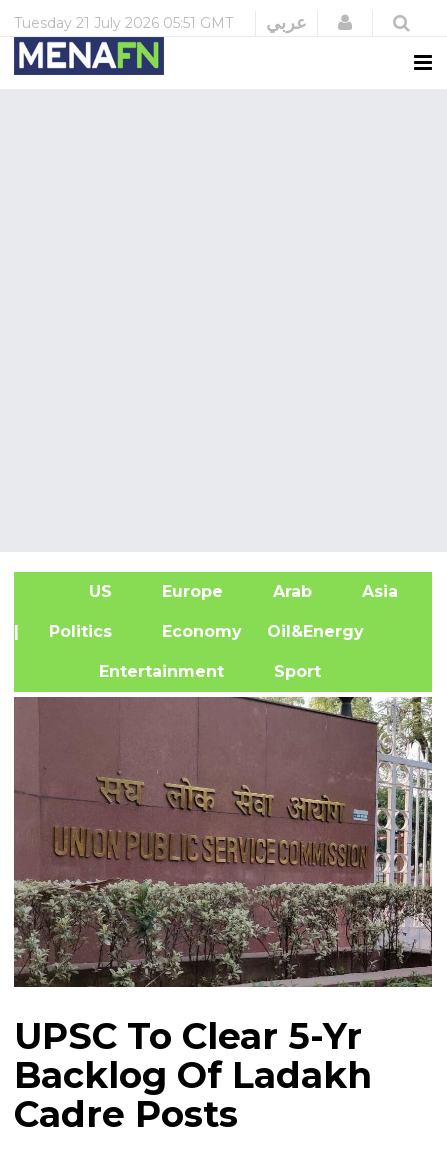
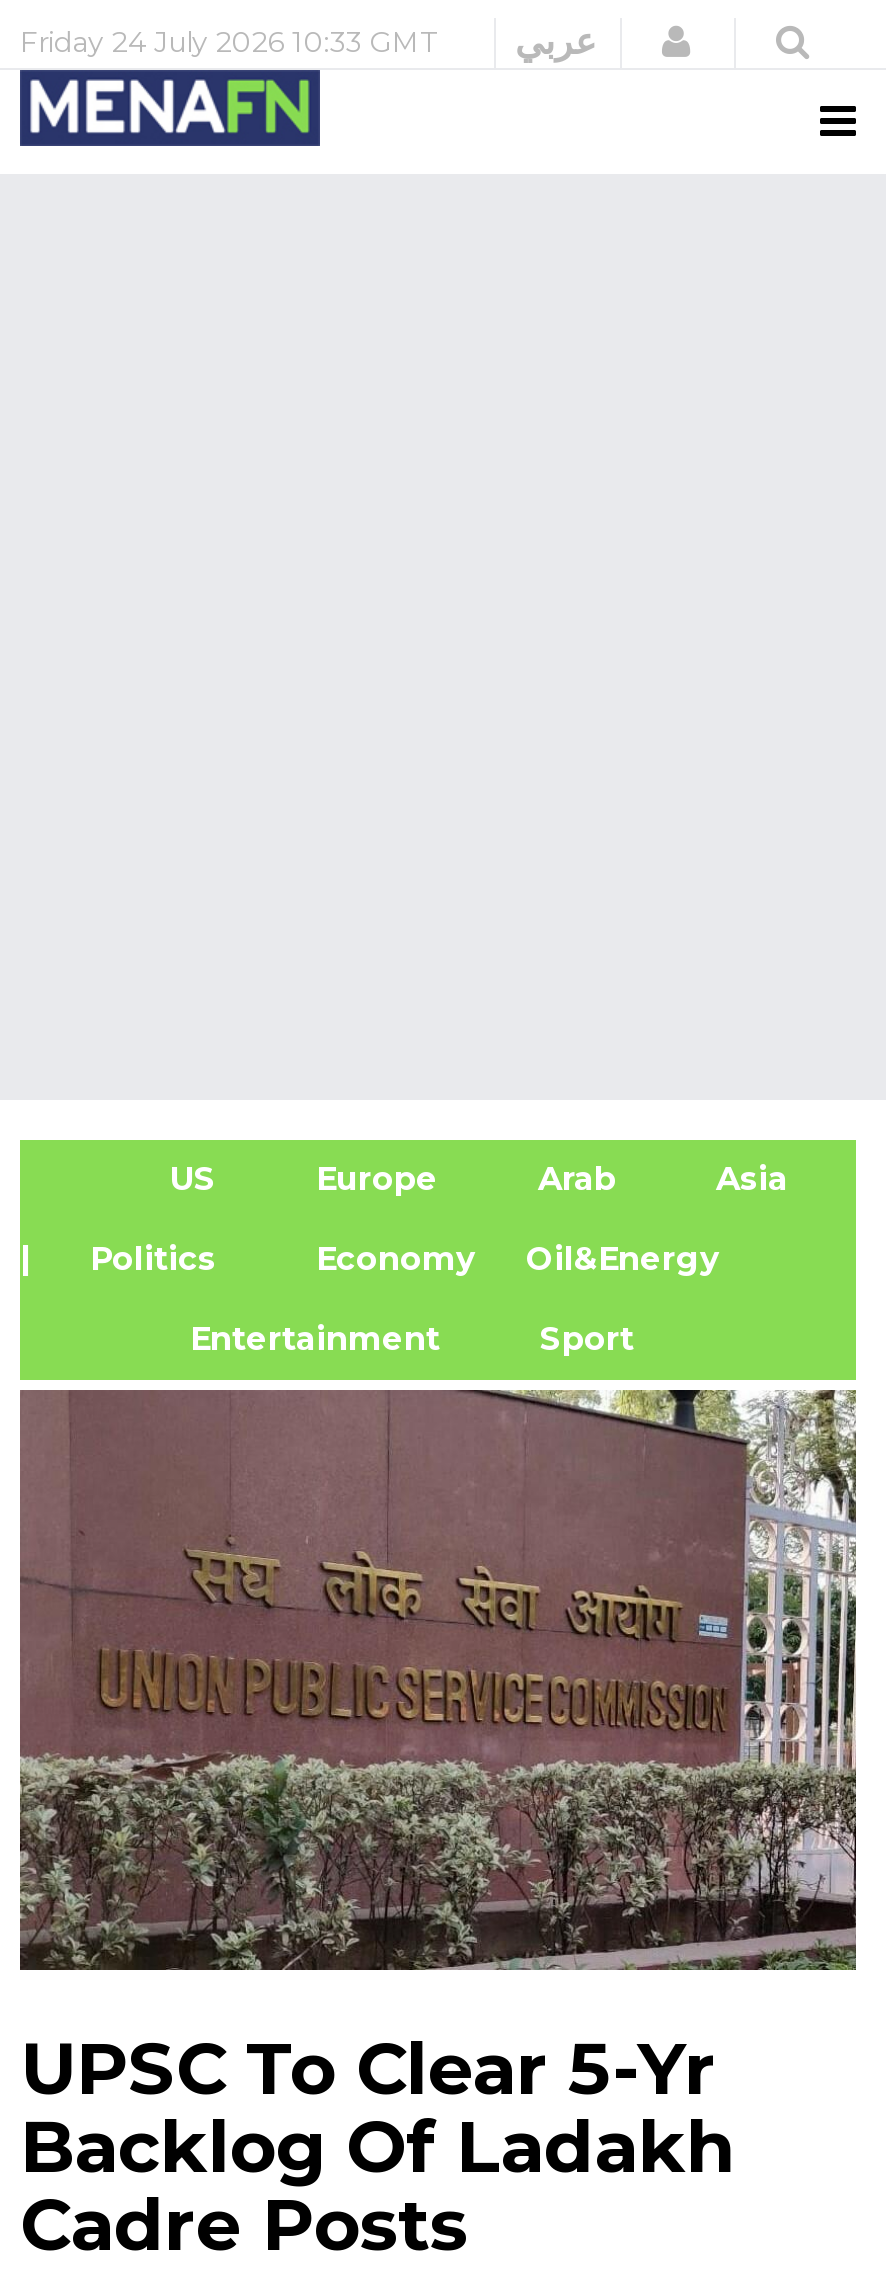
- Tuesday 21 July 2026 05:51 GMT
+ Friday 24 July 2026 10:33 GMT
